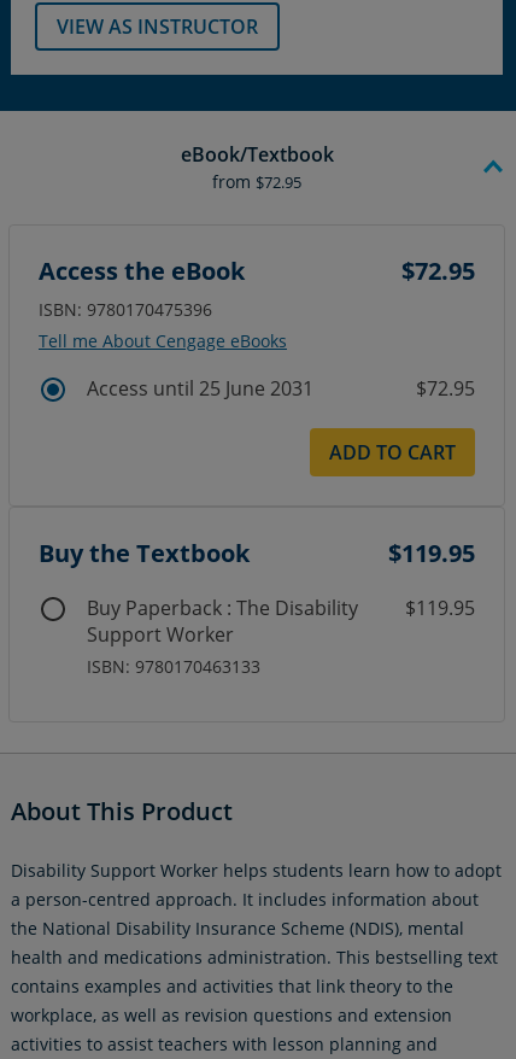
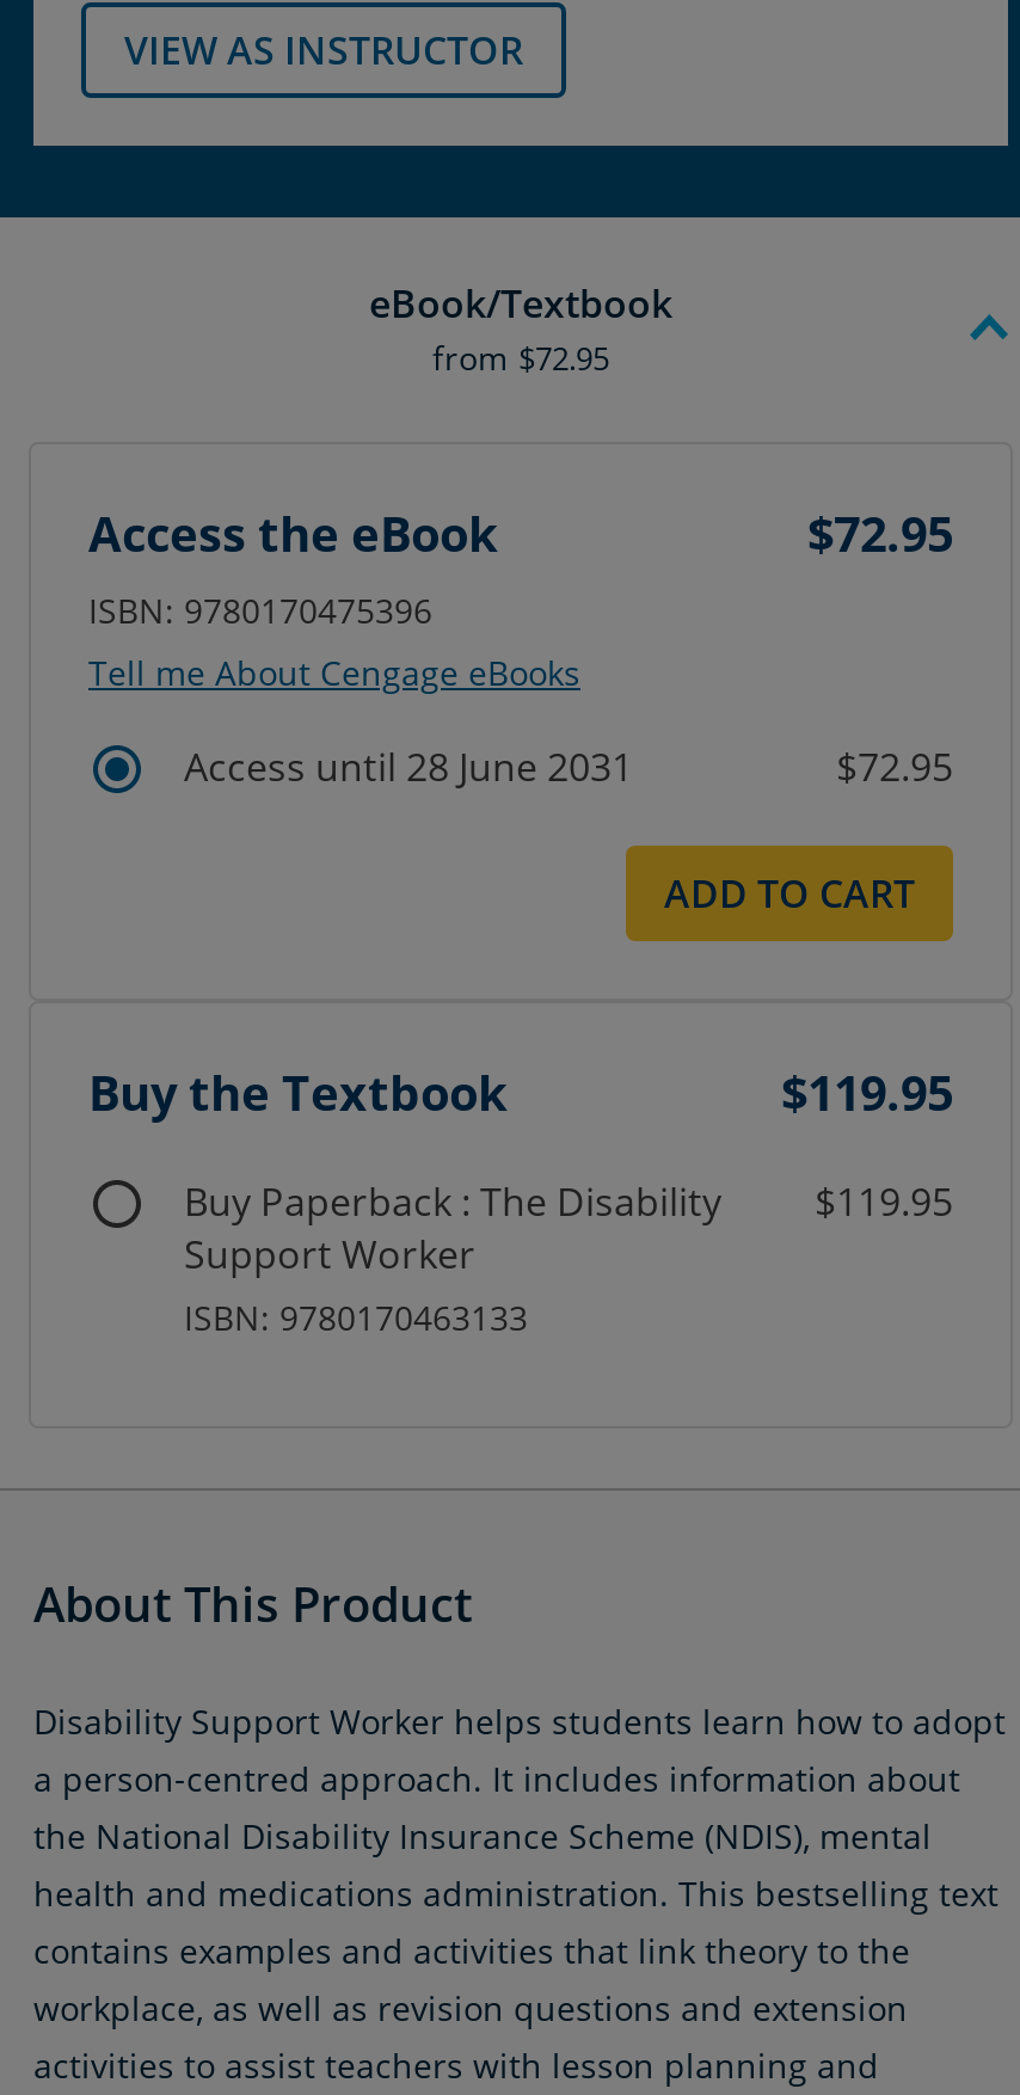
- Access until 25 June 2031
+ Access until 28 June 2031
